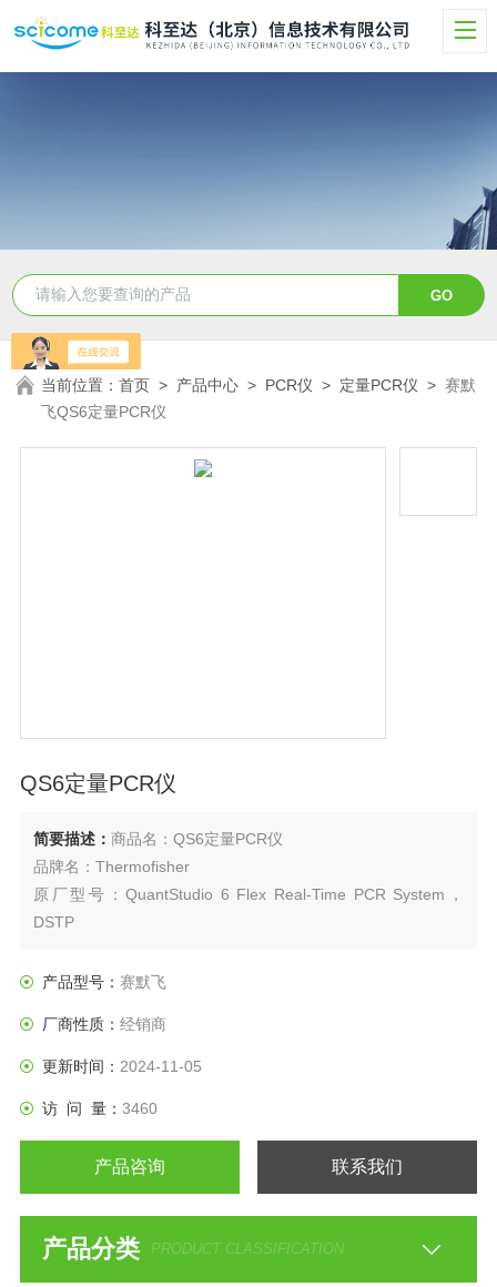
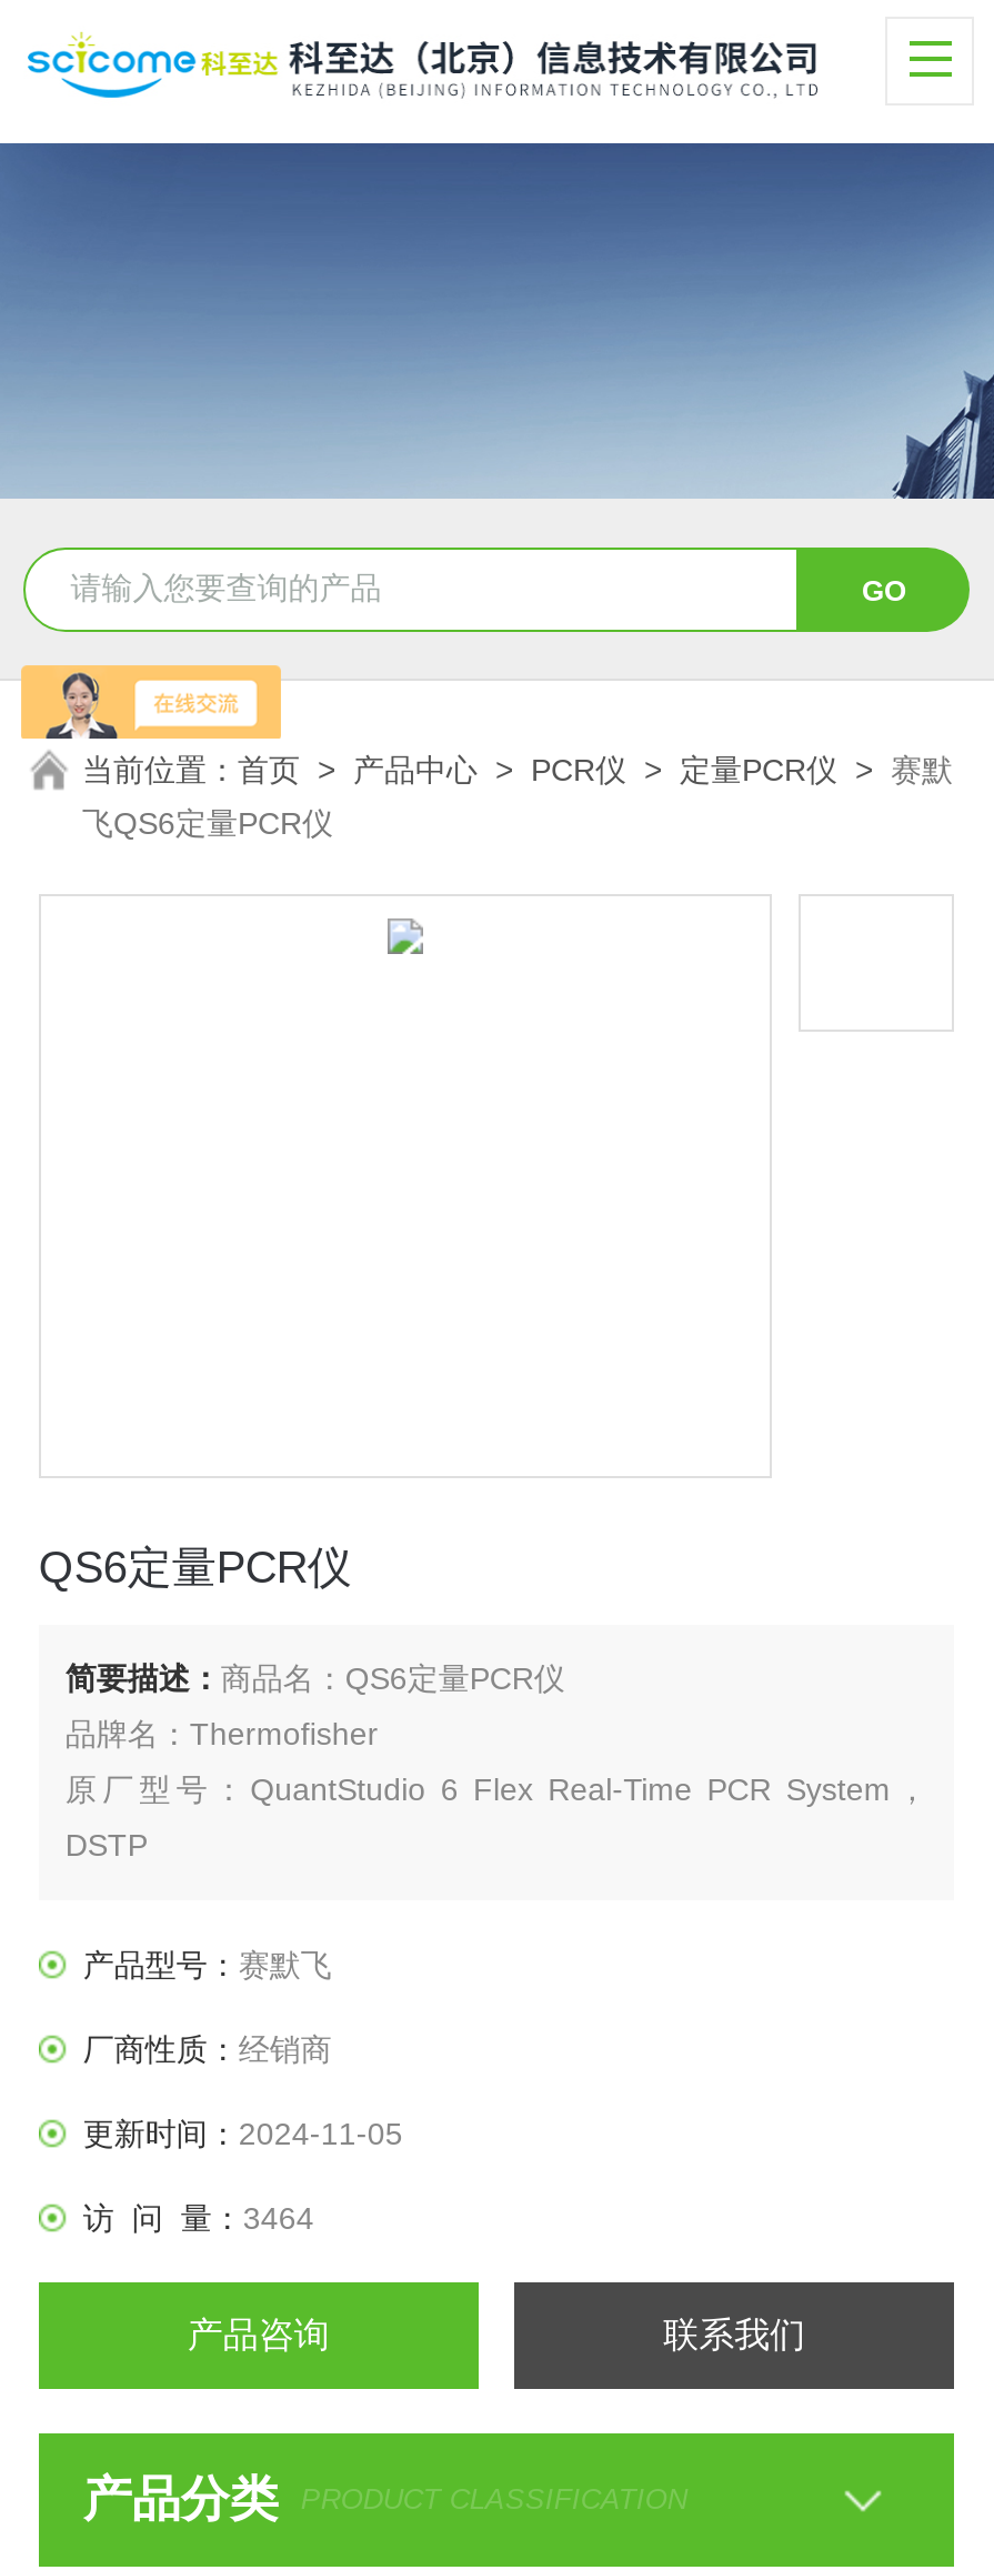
- 访 问 量：3460
+ 访 问 量：3464
